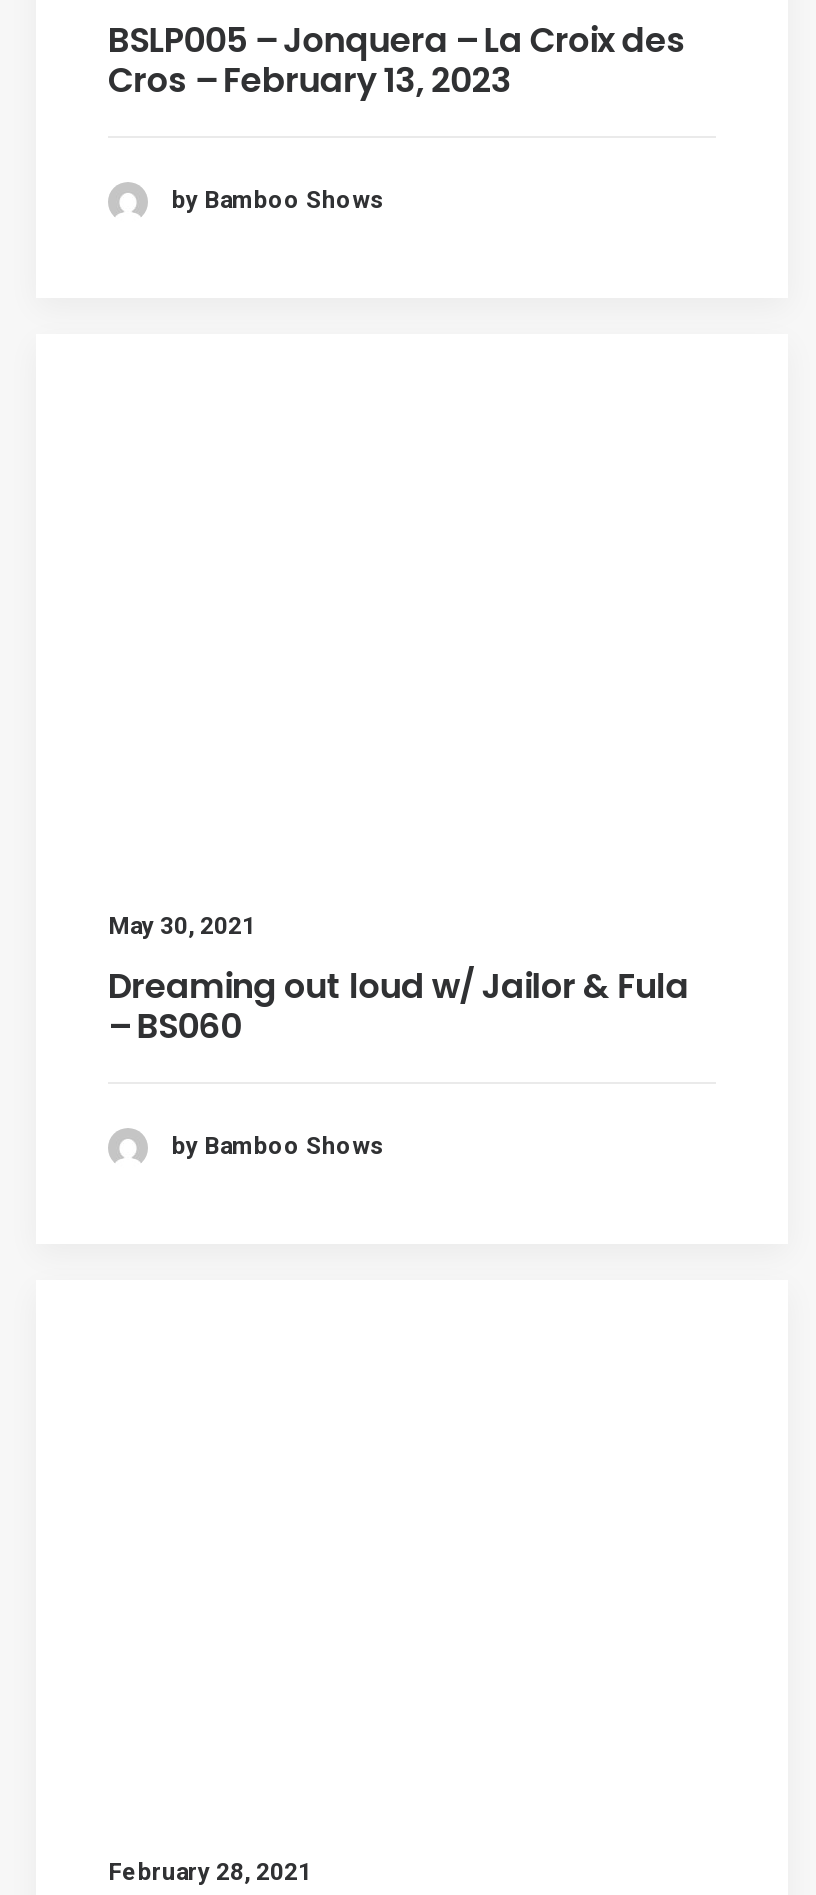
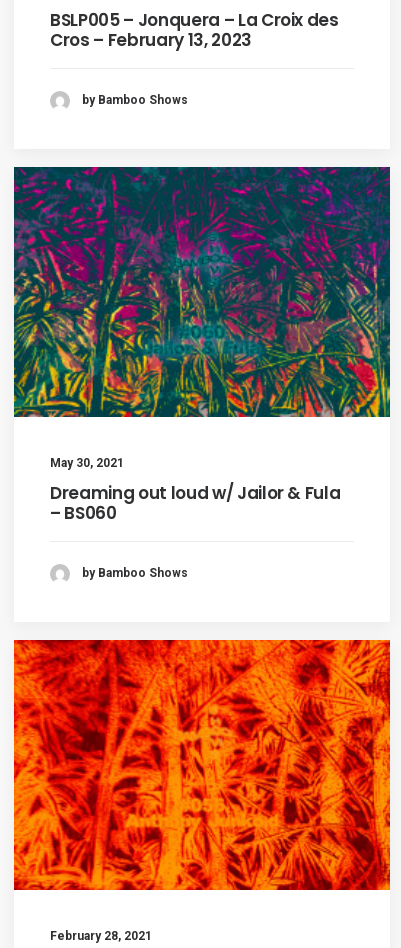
+ [image]

+ [image]
